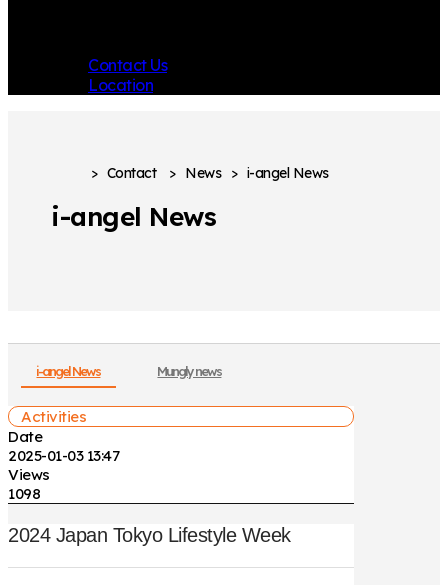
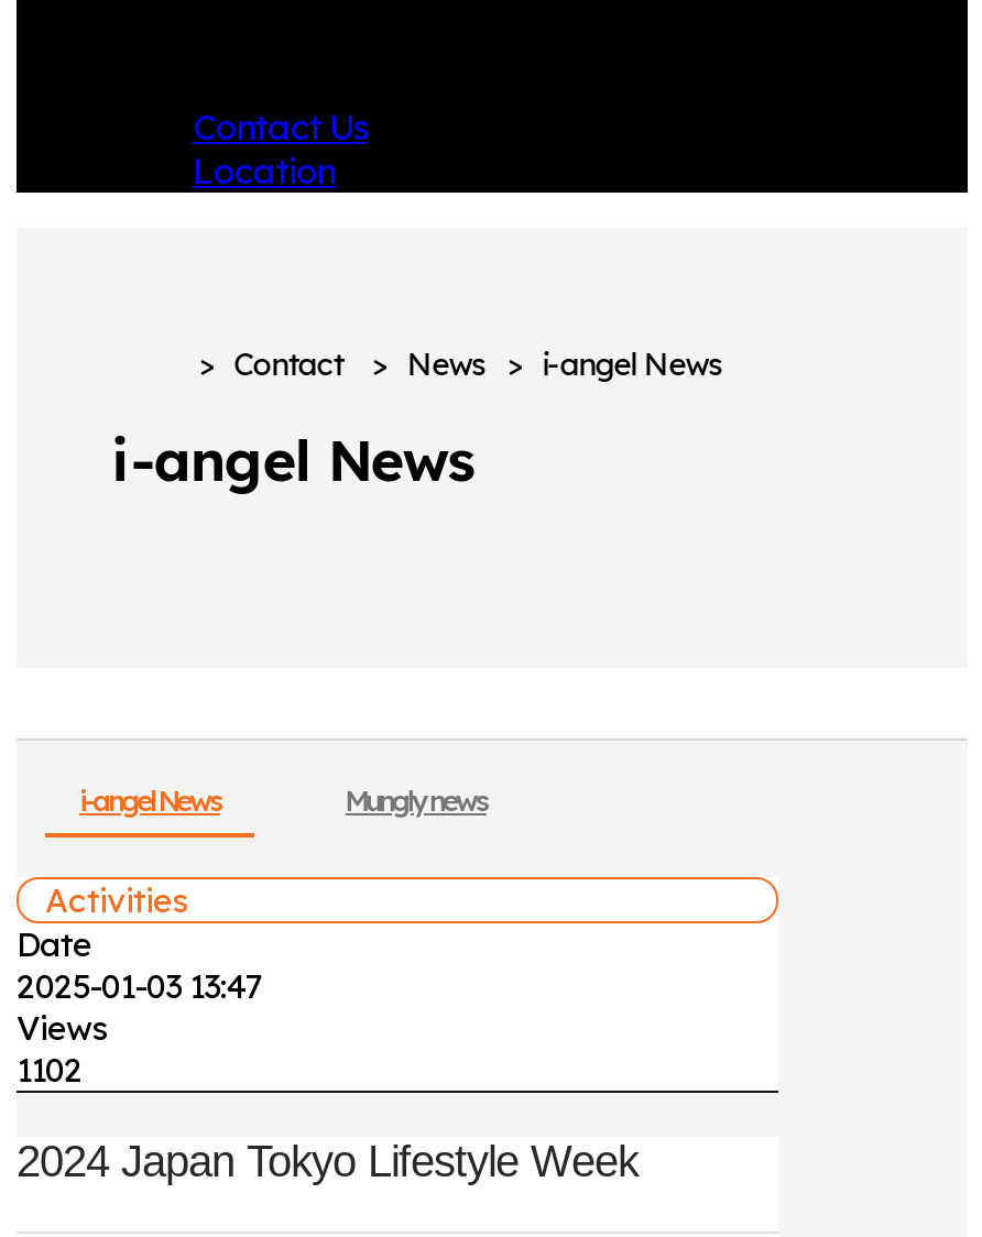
- 1098
+ 1102
